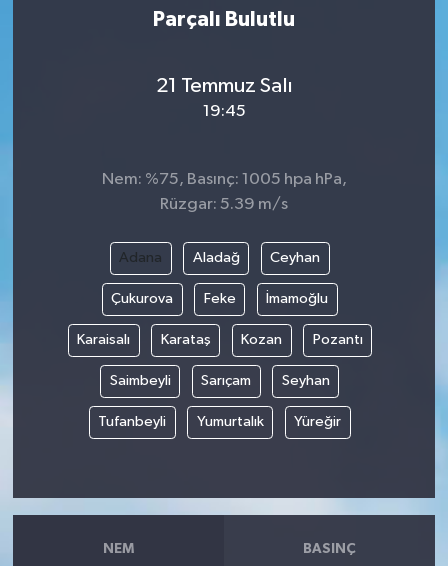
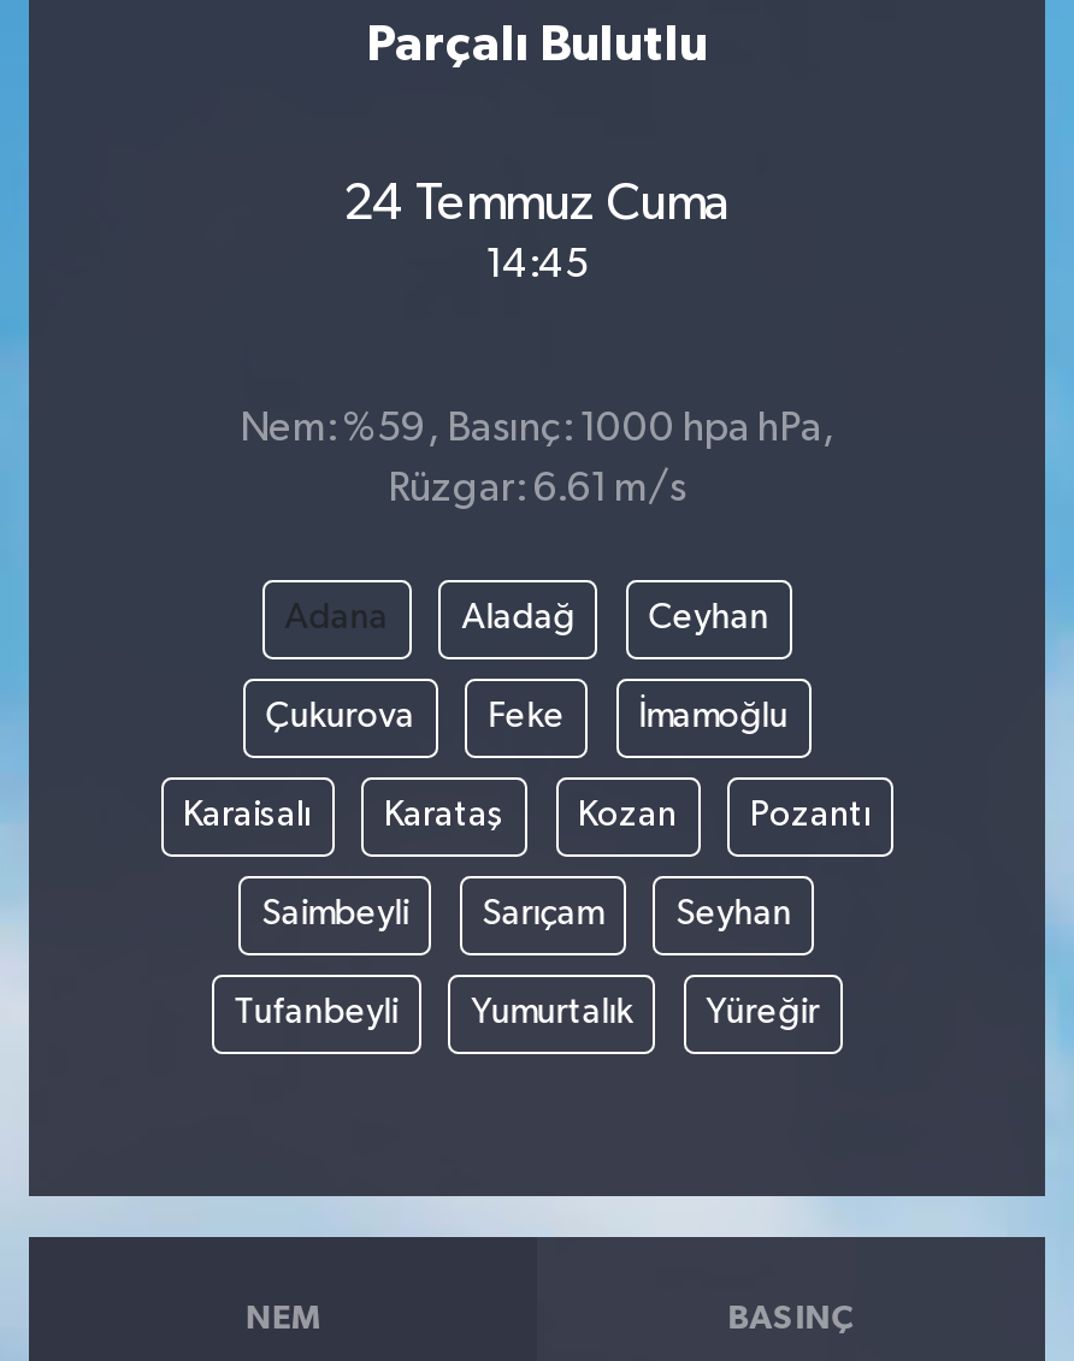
- 21 Temmuz Salı
+ 24 Temmuz Cuma

- 19:45
+ 14:45

- Nem: %75, Basınç: 1005 hpa hPa,
+ Nem: %59, Basınç: 1000 hpa hPa,

- Rüzgar: 5.39 m/s
+ Rüzgar: 6.61 m/s
